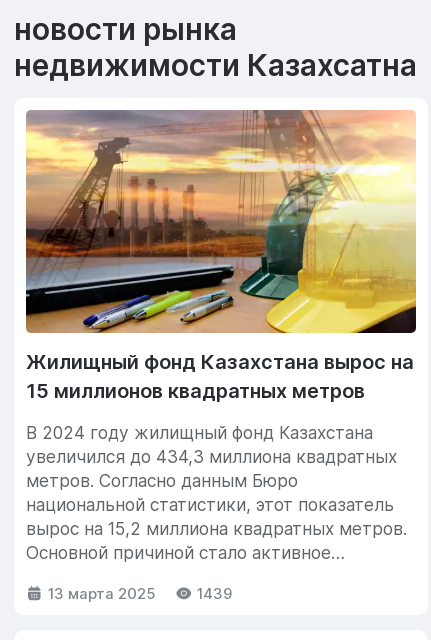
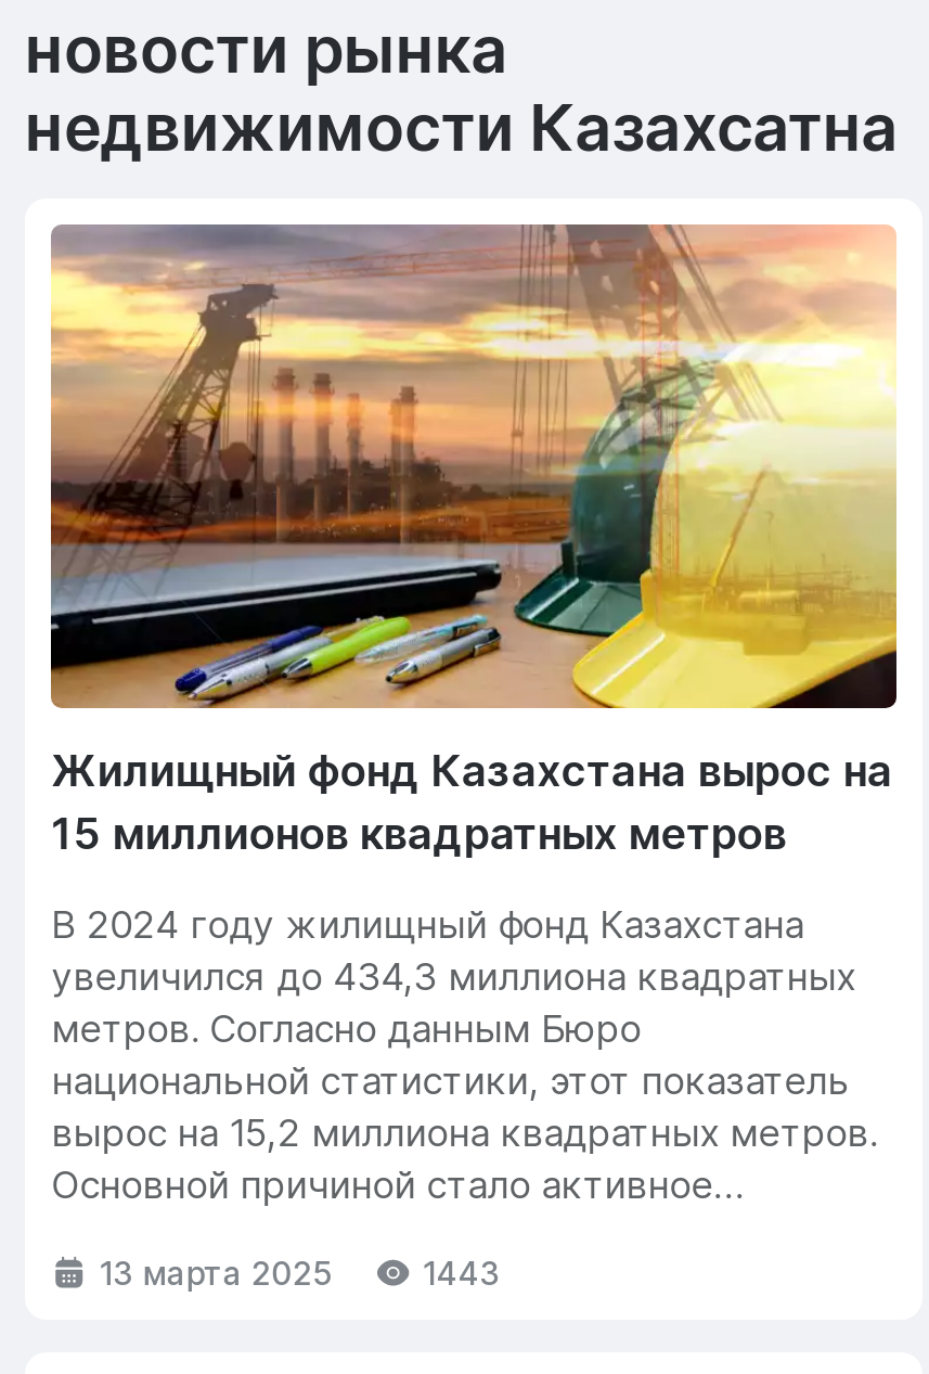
- 1439
+ 1443
